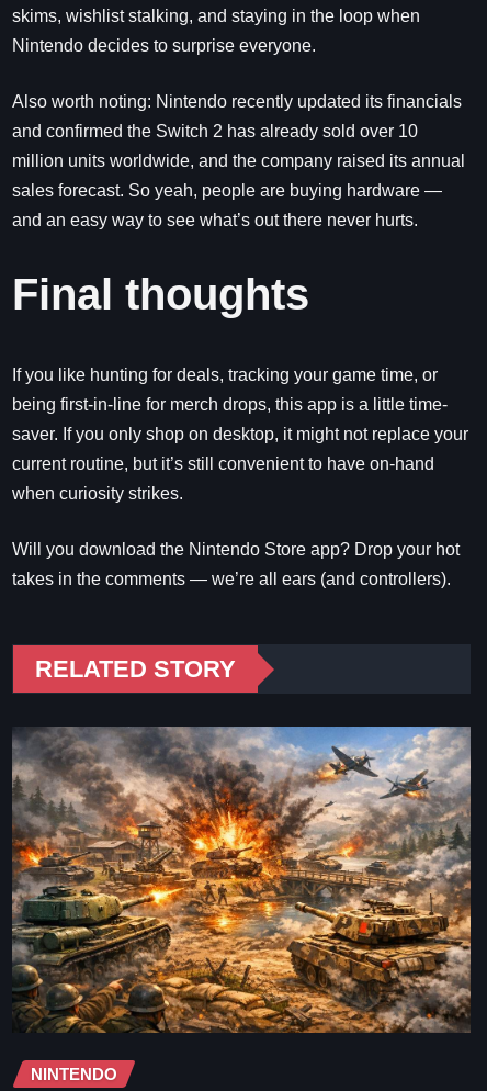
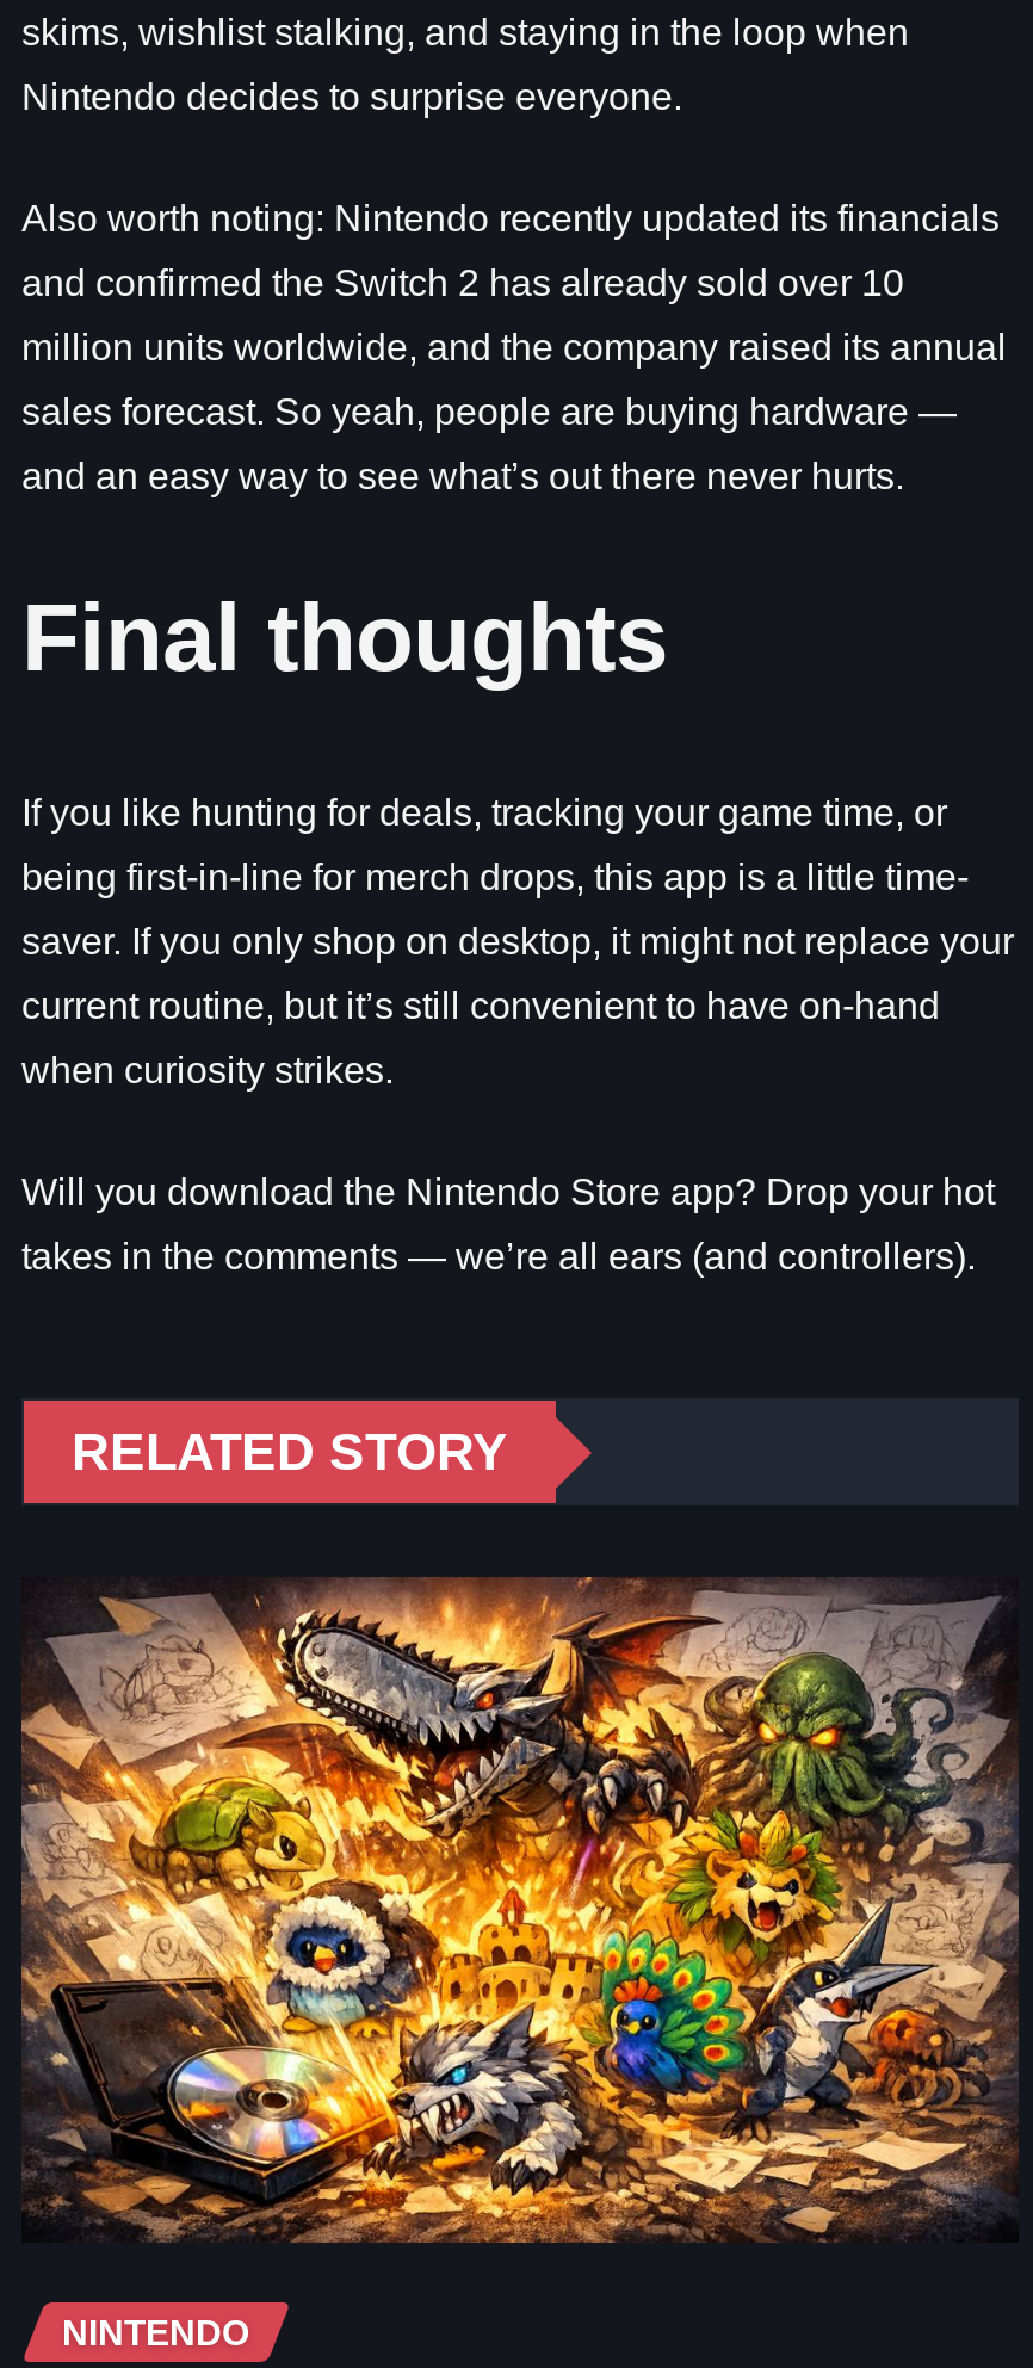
- [image]
+ [image]
